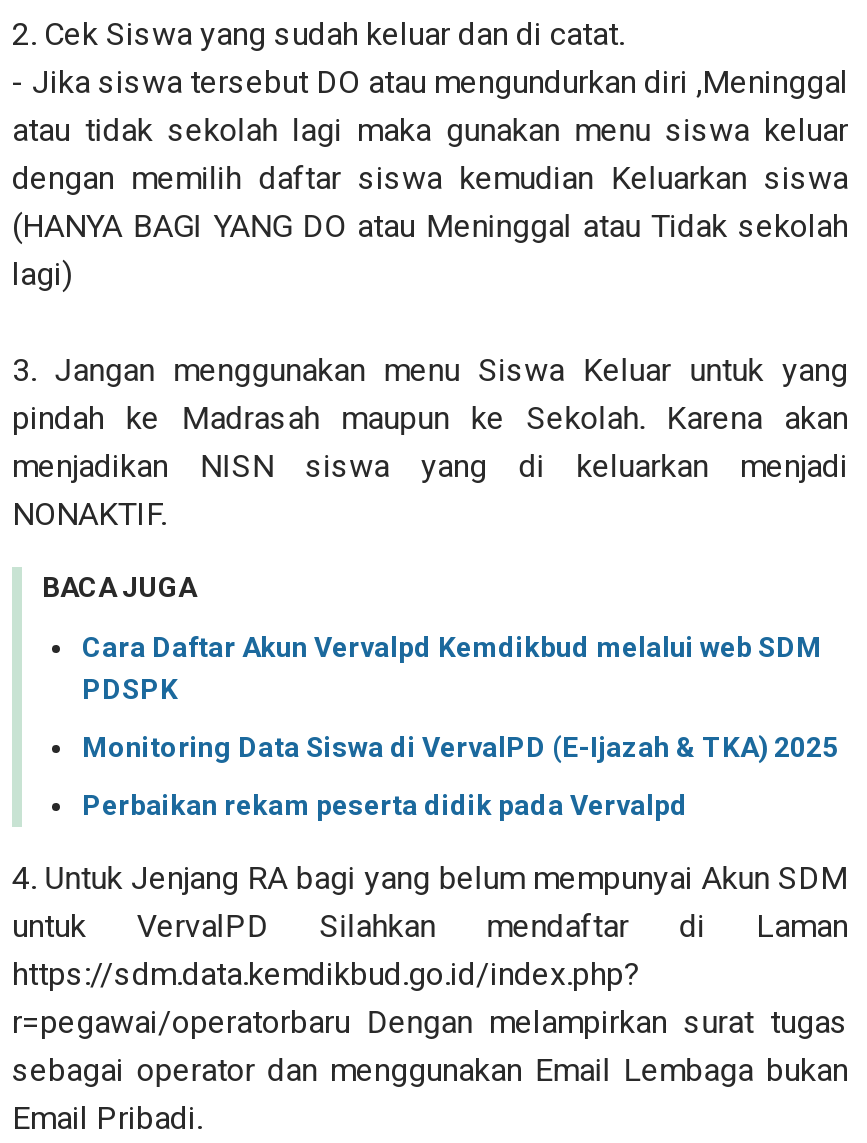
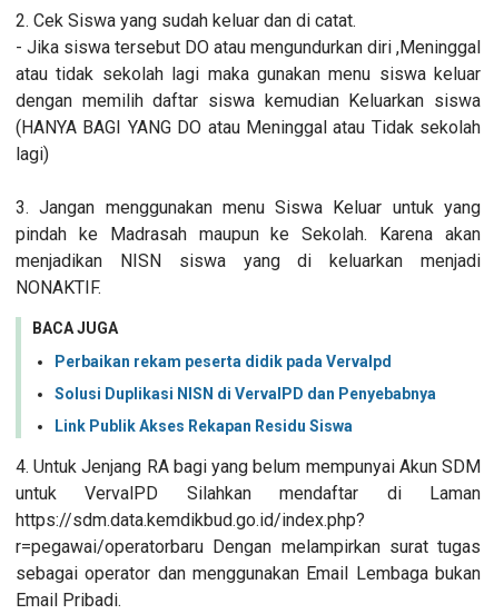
- Cara Daftar Akun Vervalpd Kemdikbud melalui web SDM
- PDSPK
- Monitoring Data Siswa di VervalPD (E-Ijazah & TKA) 2025

moved up: Perbaikan rekam peserta didik pada Vervalpd

+ Solusi Duplikasi NISN di VervalPD dan Penyebabnya
+ Link Publik Akses Rekapan Residu Siswa
